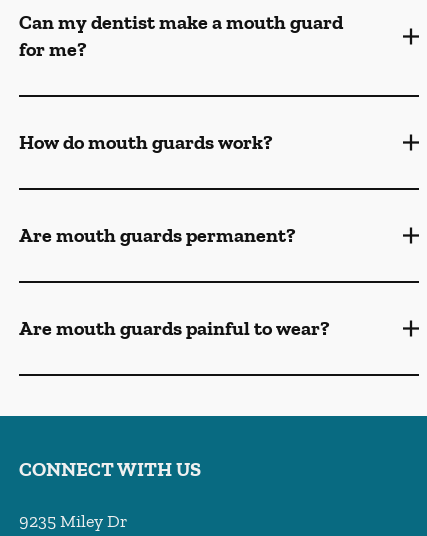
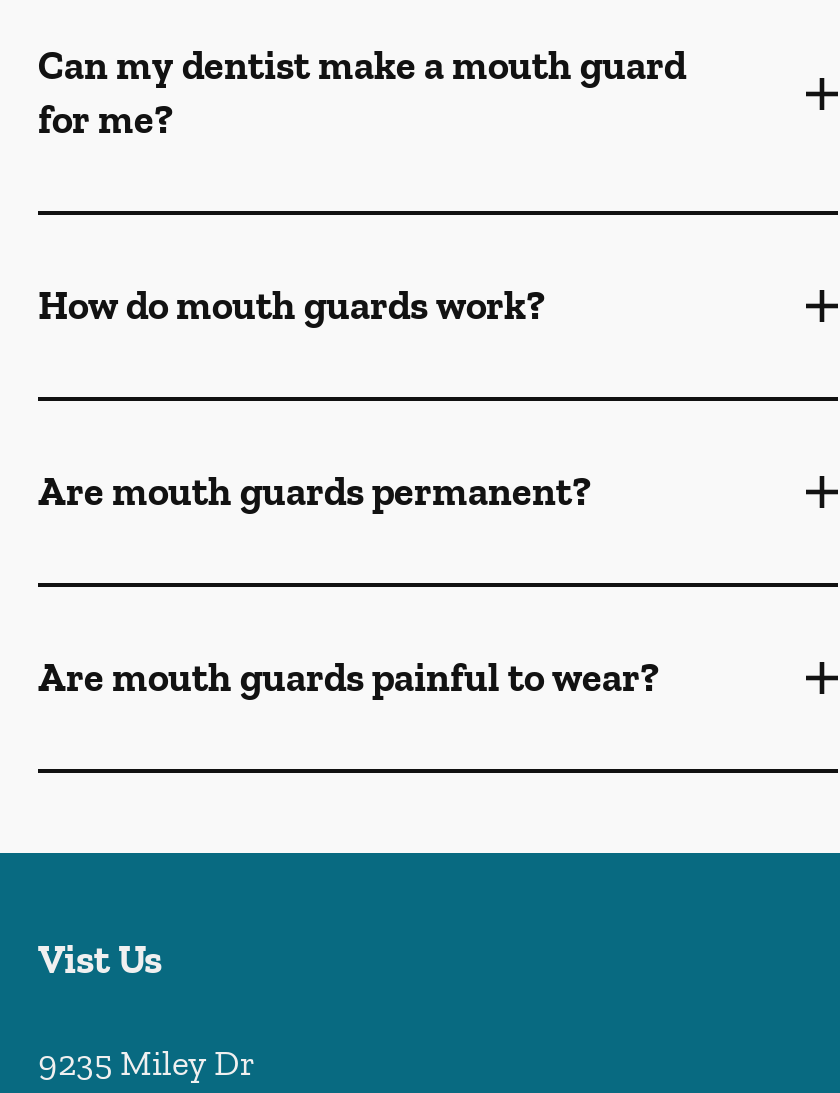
- CONNECT WITH US
+ Vist Us
